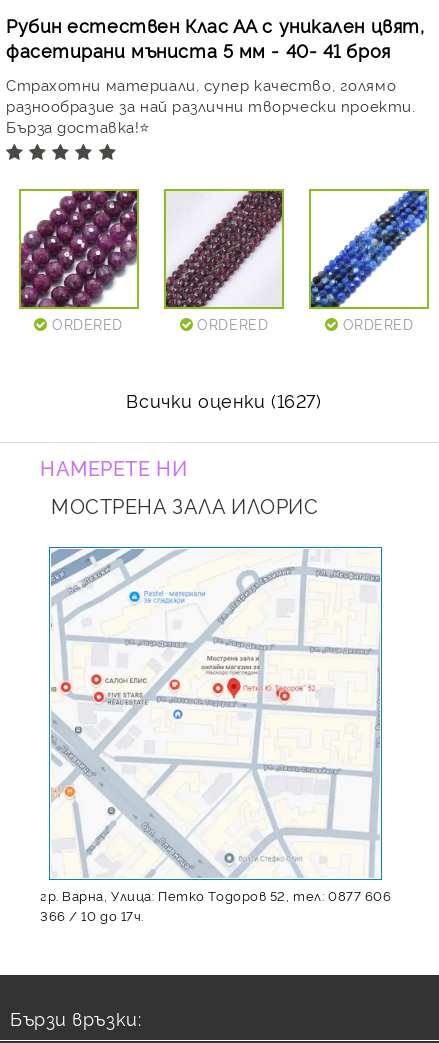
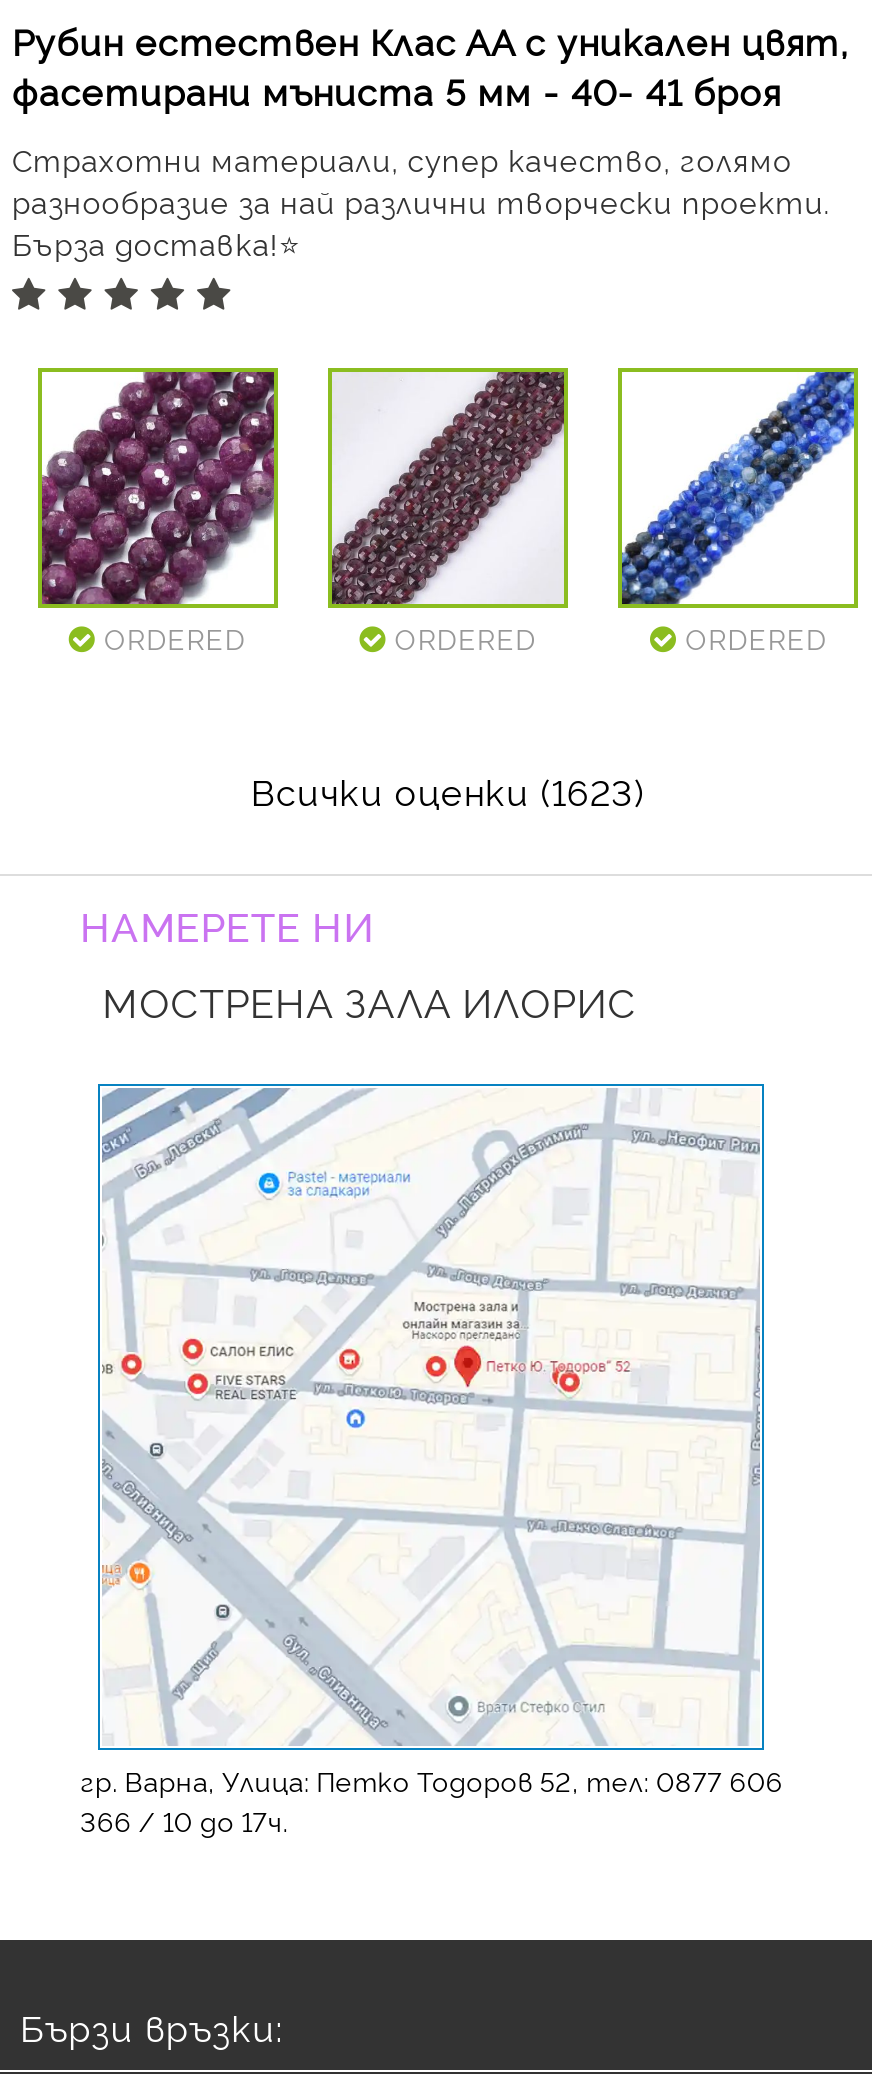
- Всички оценки (1627)
+ Всички оценки (1623)
